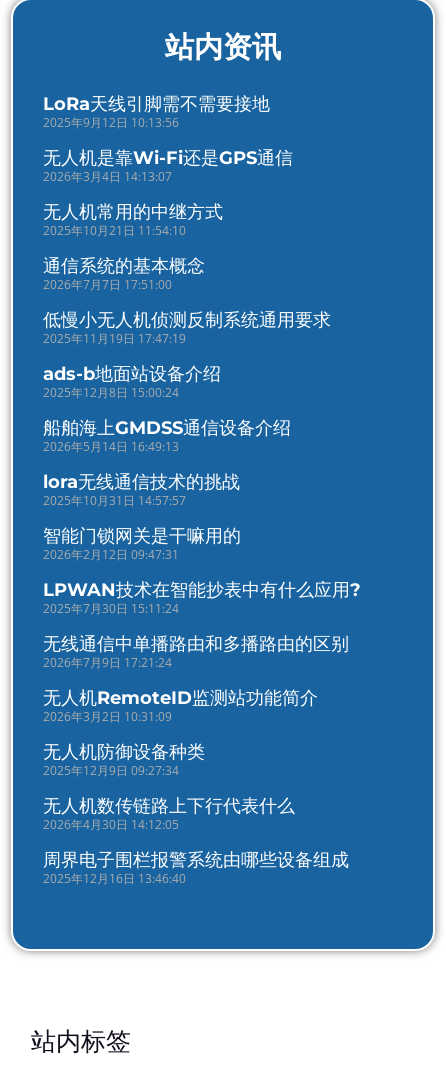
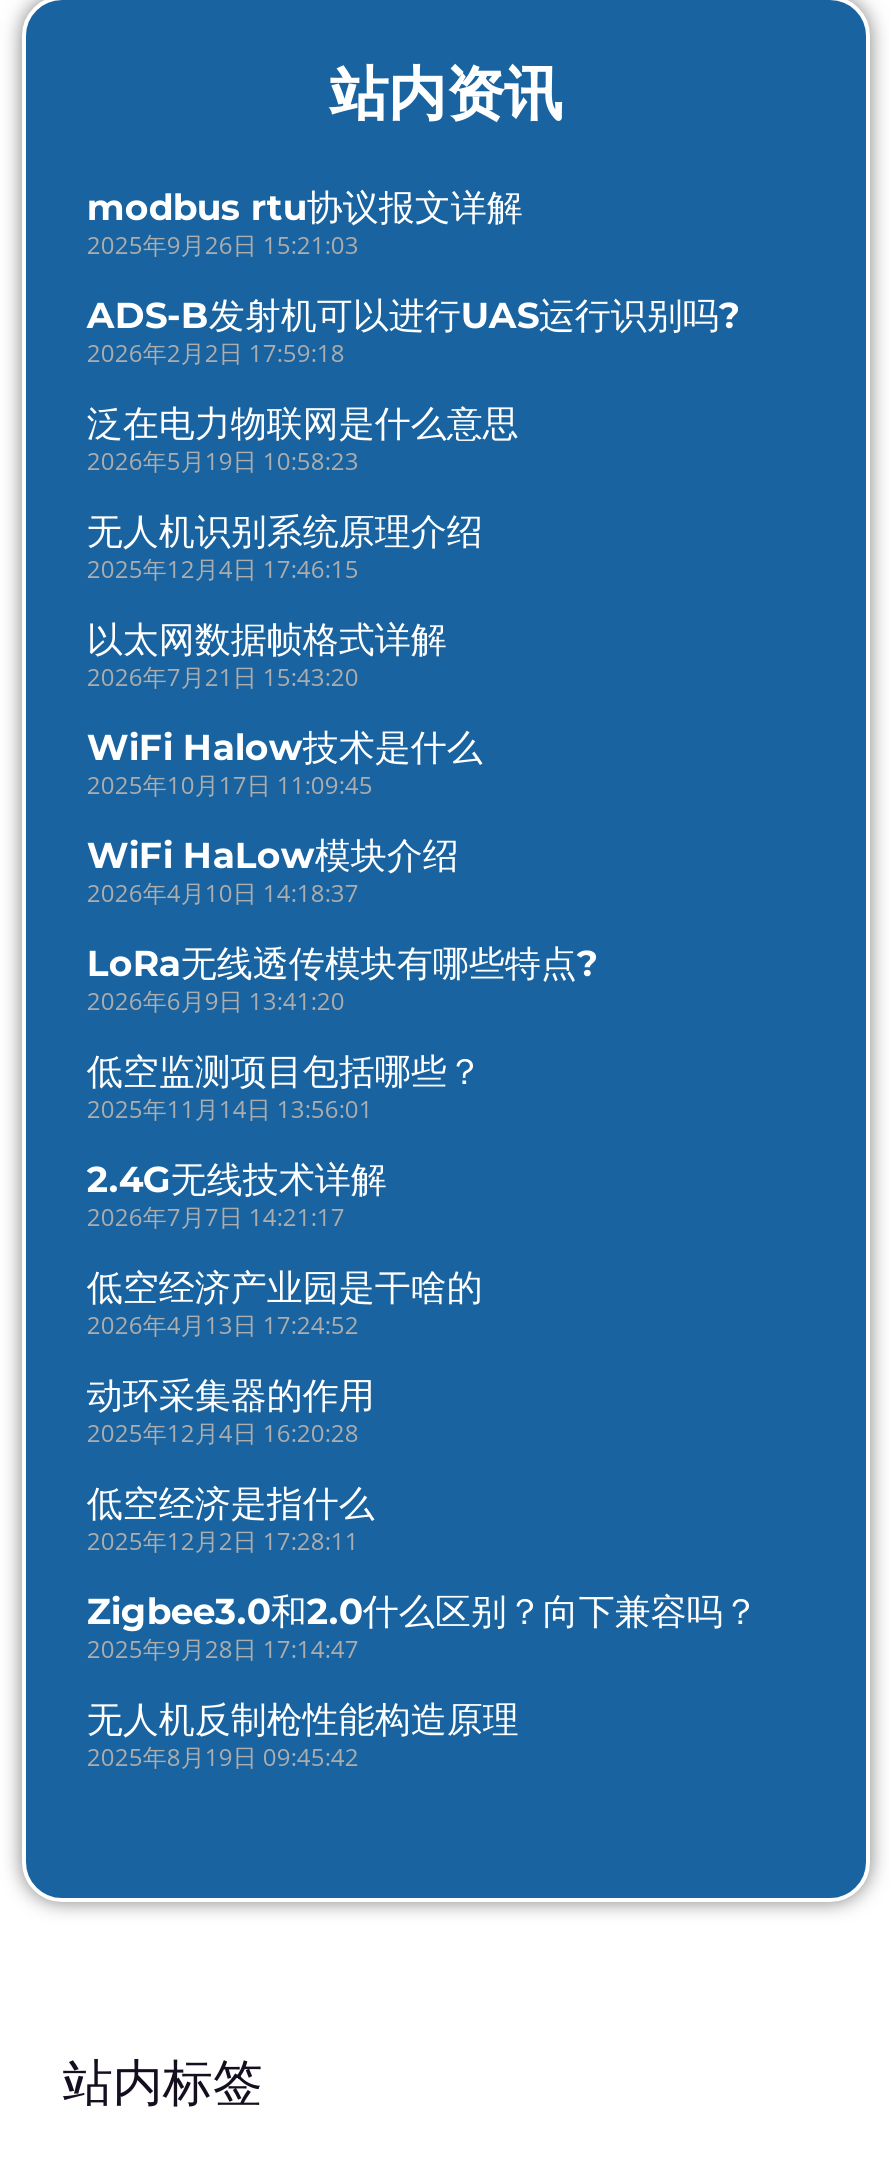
- LoRa天线引脚需不需要接地
- 2025年9月12日 10:13:56
+ modbus rtu协议报文详解
+ 2025年9月26日 15:21:03

- 无人机是靠Wi-Fi还是GPS通信
- 2026年3月4日 14:13:07
+ ADS-B发射机可以进行UAS运行识别吗?
+ 2026年2月2日 17:59:18

- 无人机常用的中继方式
- 2025年10月21日 11:54:10
+ 泛在电力物联网是什么意思
+ 2026年5月19日 10:58:23

- 通信系统的基本概念
- 2026年7月7日 17:51:00
+ 无人机识别系统原理介绍
+ 2025年12月4日 17:46:15

- 低慢小无人机侦测反制系统通用要求
- 2025年11月19日 17:47:19
+ 以太网数据帧格式详解
+ 2026年7月21日 15:43:20

- ads-b地面站设备介绍
- 2025年12月8日 15:00:24
+ WiFi Halow技术是什么
+ 2025年10月17日 11:09:45

- 船舶海上GMDSS通信设备介绍
- 2026年5月14日 16:49:13
+ WiFi HaLow模块介绍
+ 2026年4月10日 14:18:37

- lora无线通信技术的挑战
- 2025年10月31日 14:57:57
+ LoRa无线透传模块有哪些特点?
+ 2026年6月9日 13:41:20

- 智能门锁网关是干嘛用的
- 2026年2月12日 09:47:31
+ 低空监测项目包括哪些？
+ 2025年11月14日 13:56:01

- LPWAN技术在智能抄表中有什么应用?
- 2025年7月30日 15:11:24
+ 2.4G无线技术详解
+ 2026年7月7日 14:21:17

- 无线通信中单播路由和多播路由的区别
- 2026年7月9日 17:21:24
+ 低空经济产业园是干啥的
+ 2026年4月13日 17:24:52

- 无人机RemoteID监测站功能简介
- 2026年3月2日 10:31:09
+ 动环采集器的作用
+ 2025年12月4日 16:20:28

- 无人机防御设备种类
- 2025年12月9日 09:27:34
+ 低空经济是指什么
+ 2025年12月2日 17:28:11

- 无人机数传链路上下行代表什么
- 2026年4月30日 14:12:05
+ Zigbee3.0和2.0什么区别？向下兼容吗？
+ 2025年9月28日 17:14:47

- 周界电子围栏报警系统由哪些设备组成
- 2025年12月16日 13:46:40
+ 无人机反制枪性能构造原理
+ 2025年8月19日 09:45:42
